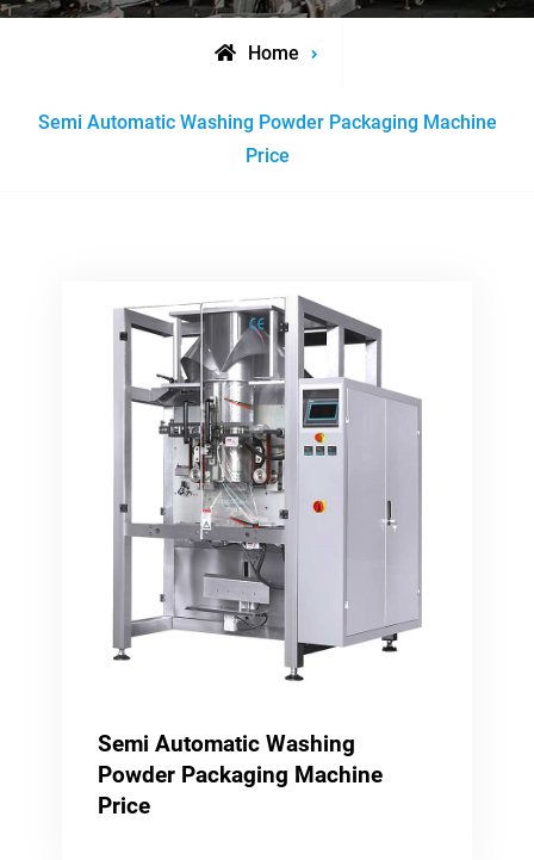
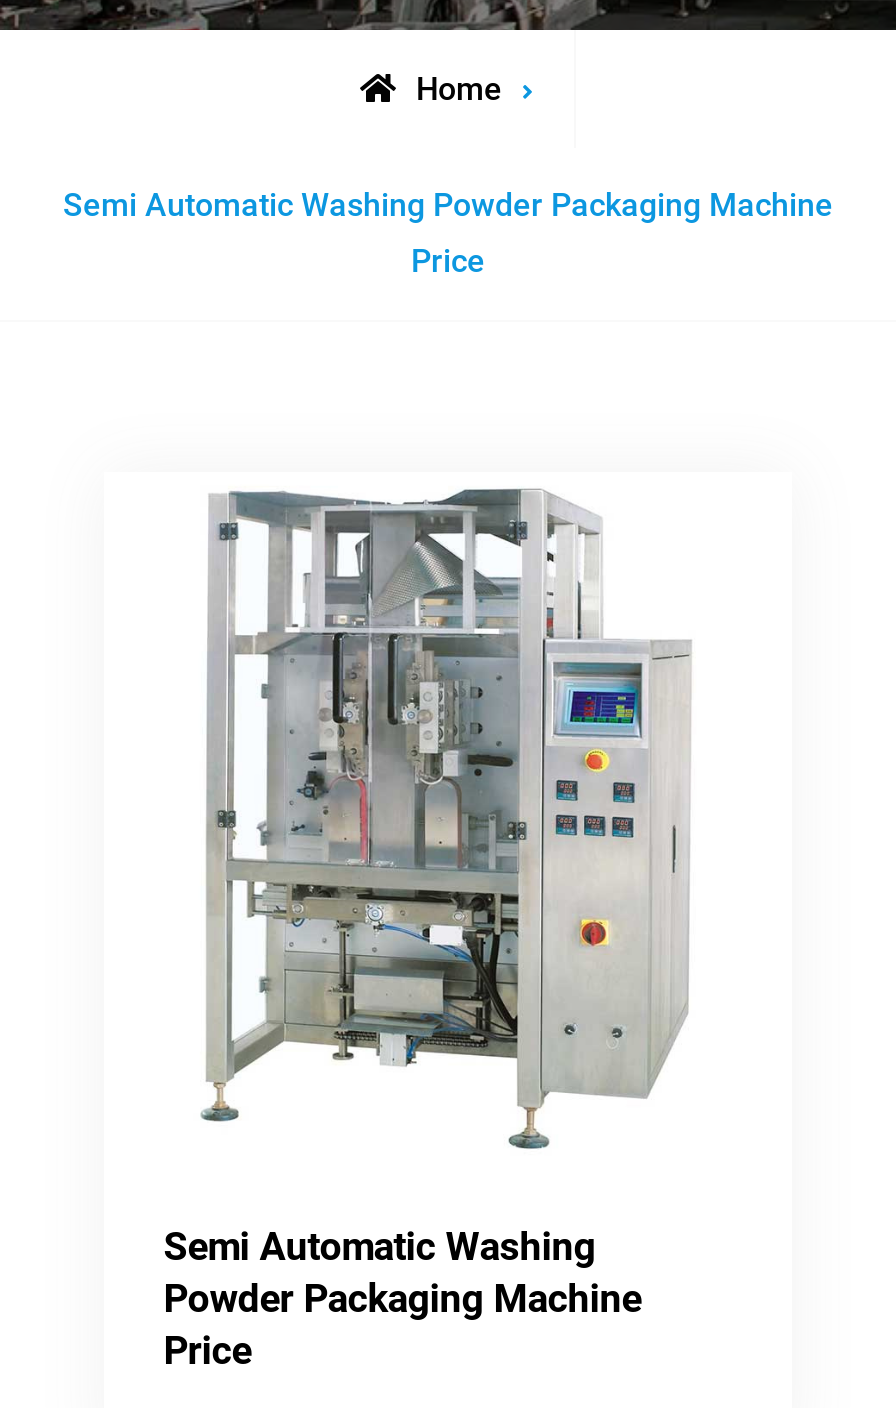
- [image]
+ [image]
